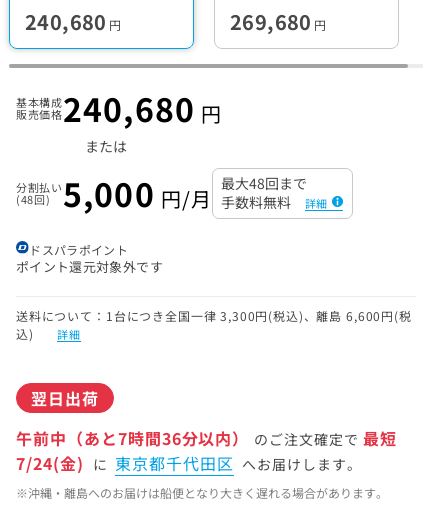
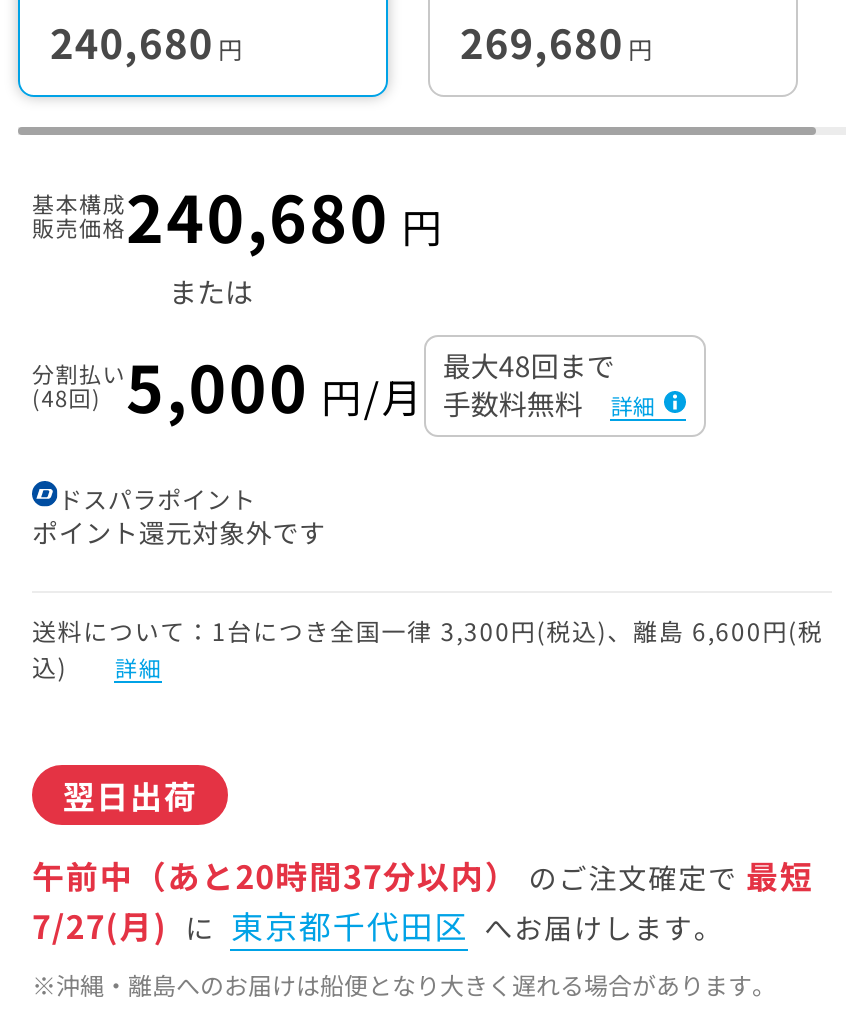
- 午前中（あと7時間36分以内）のご注文確定で最短
+ 午前中（あと20時間37分以内）のご注文確定で最短

- 7/24(金)に東京都千代田区へお届けします。
+ 7/27(月)に東京都千代田区へお届けします。
